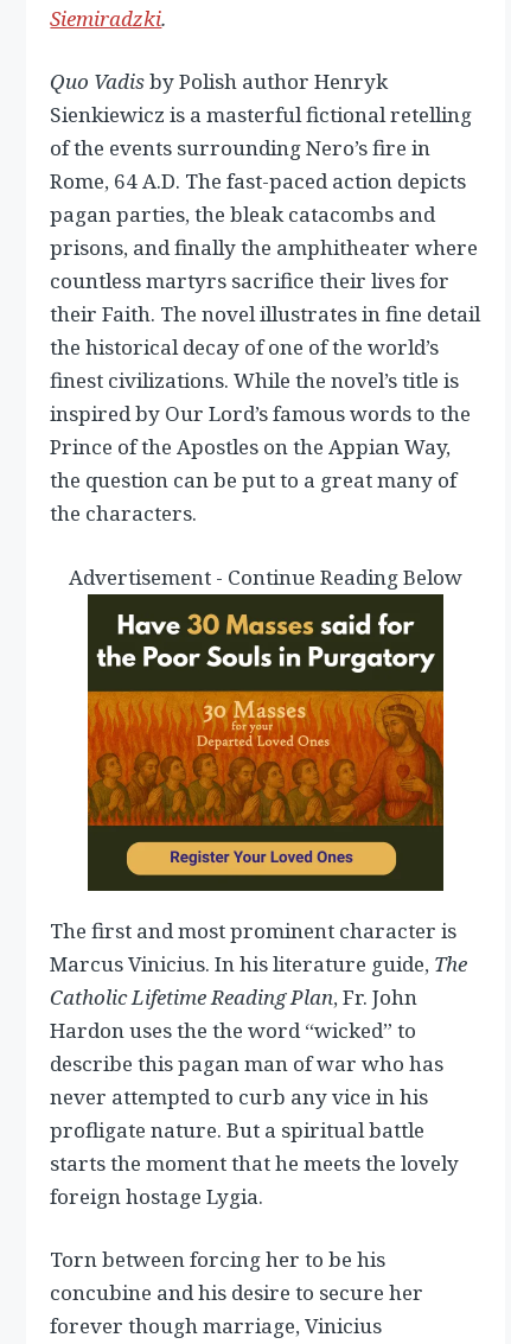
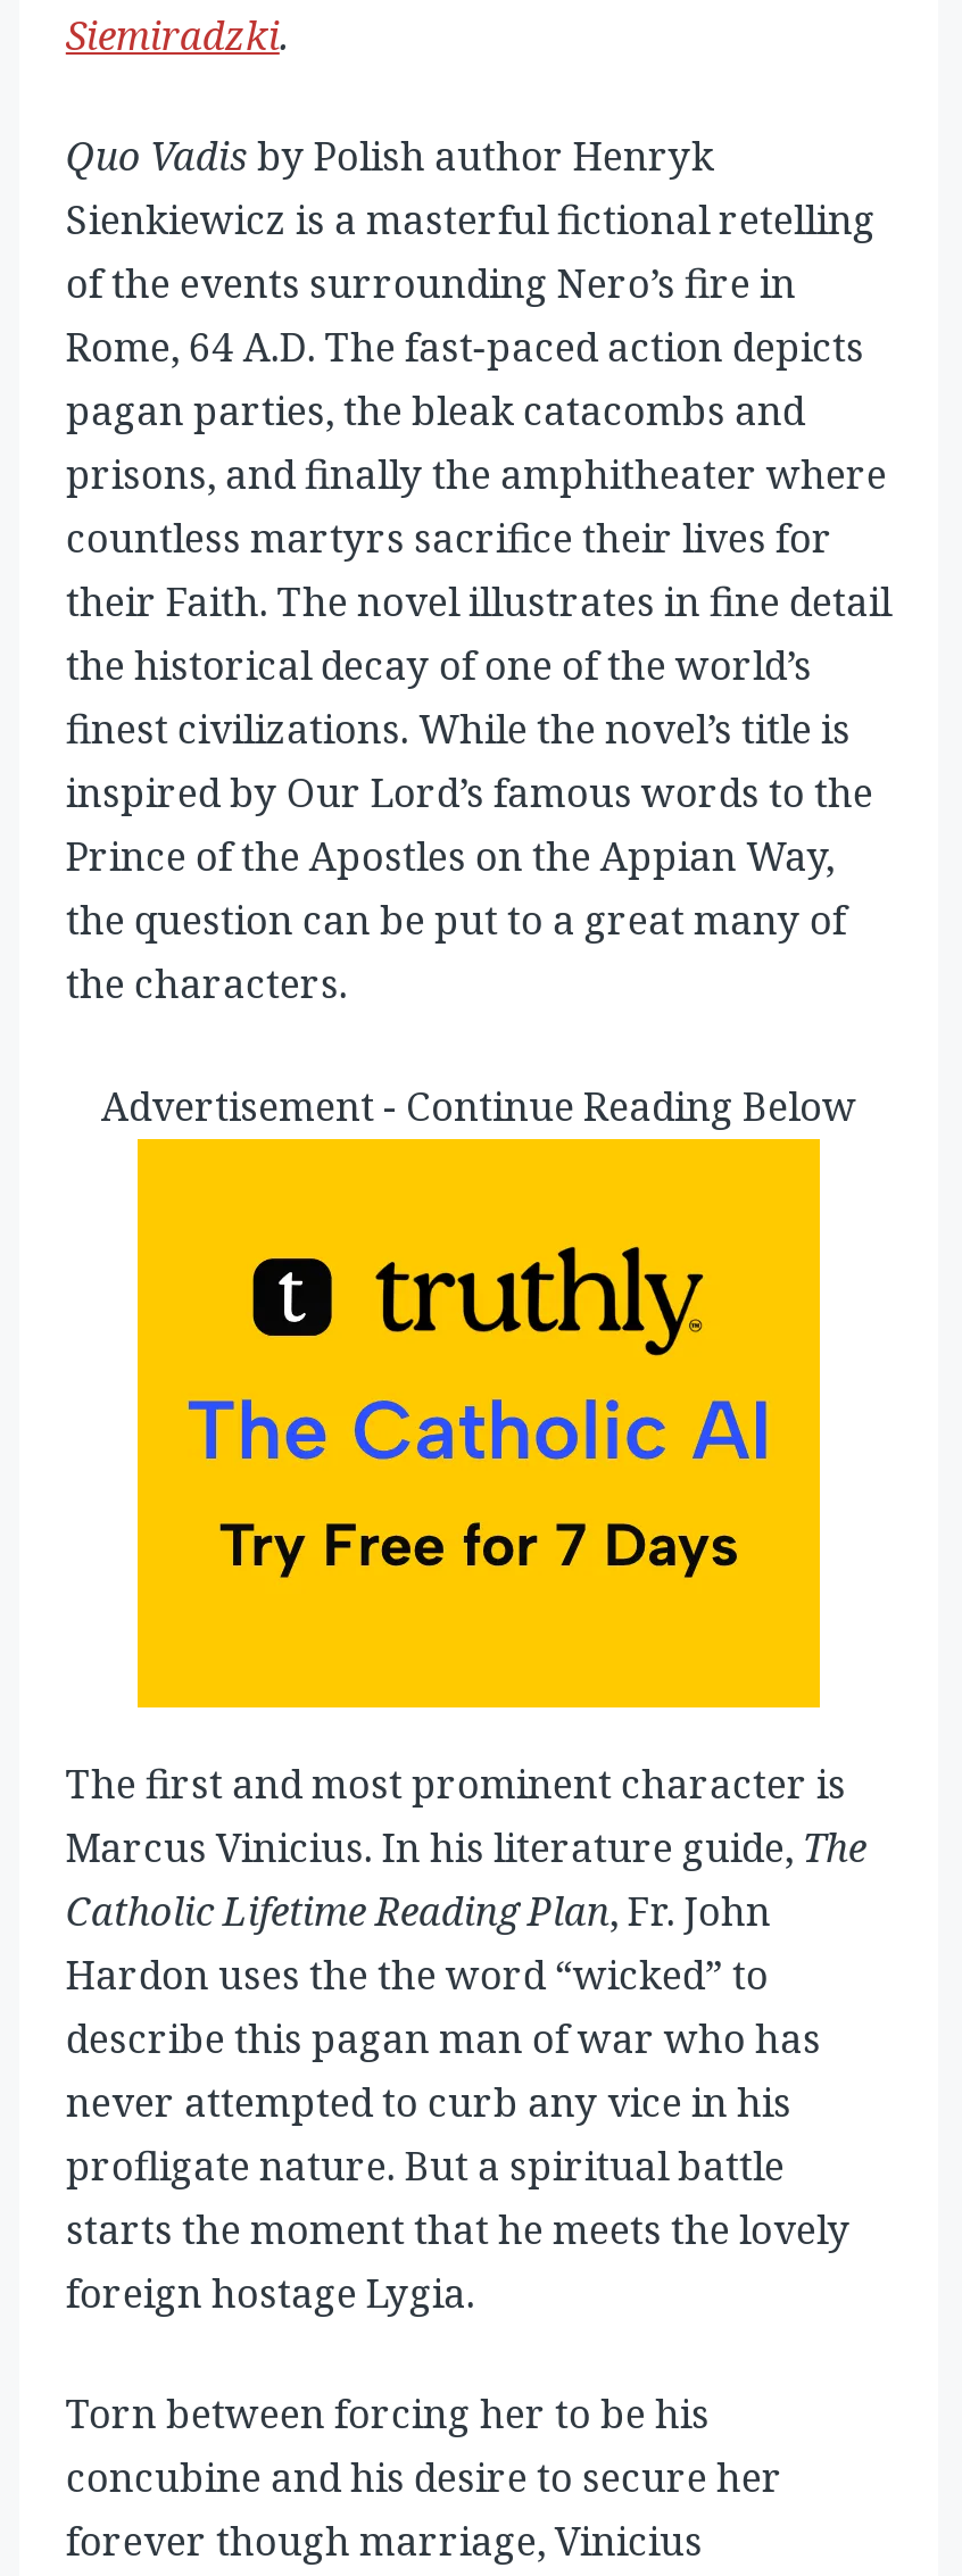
- [image]
+ [image]
